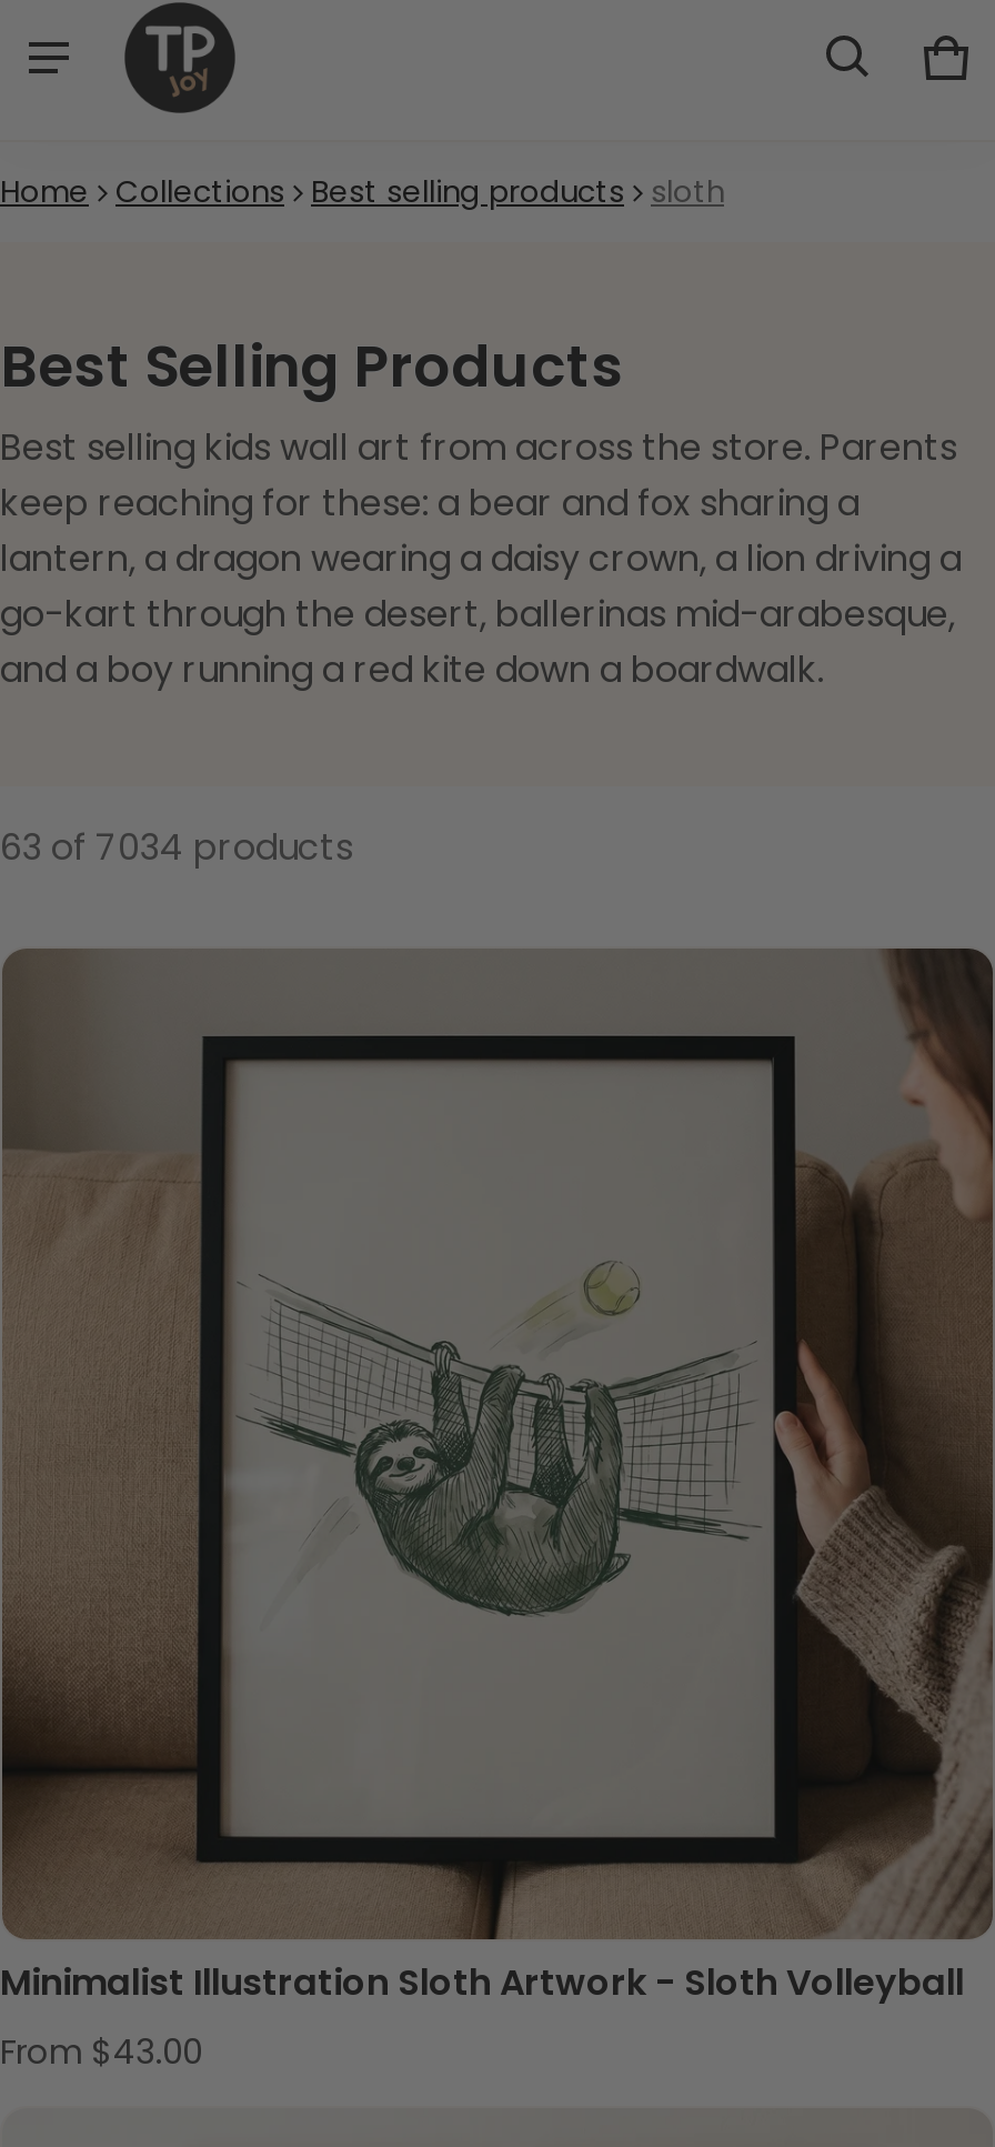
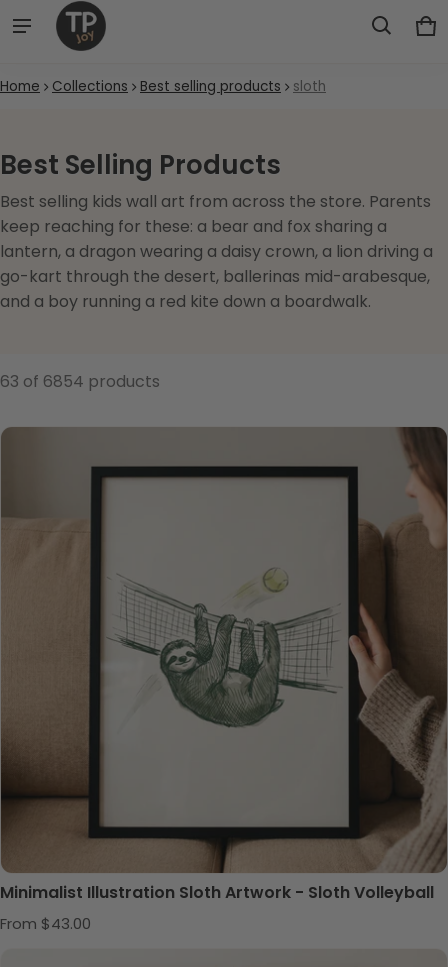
- 63 of 7034 products
+ 63 of 6854 products
